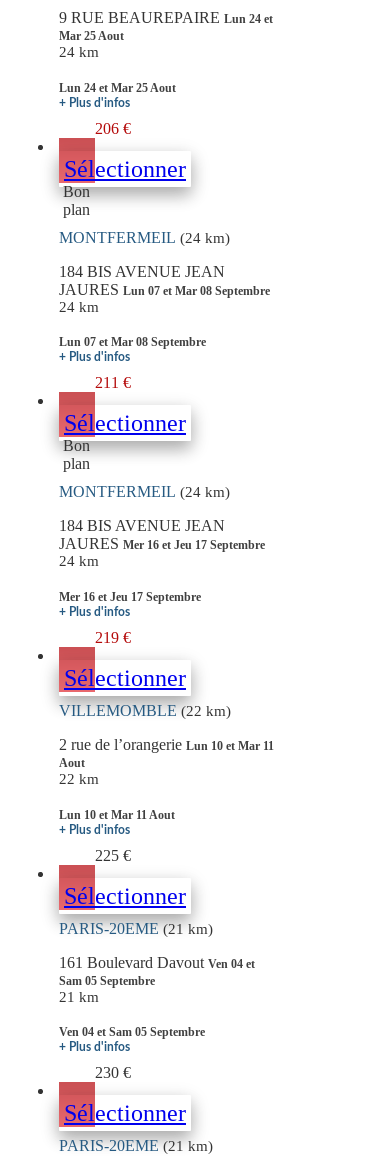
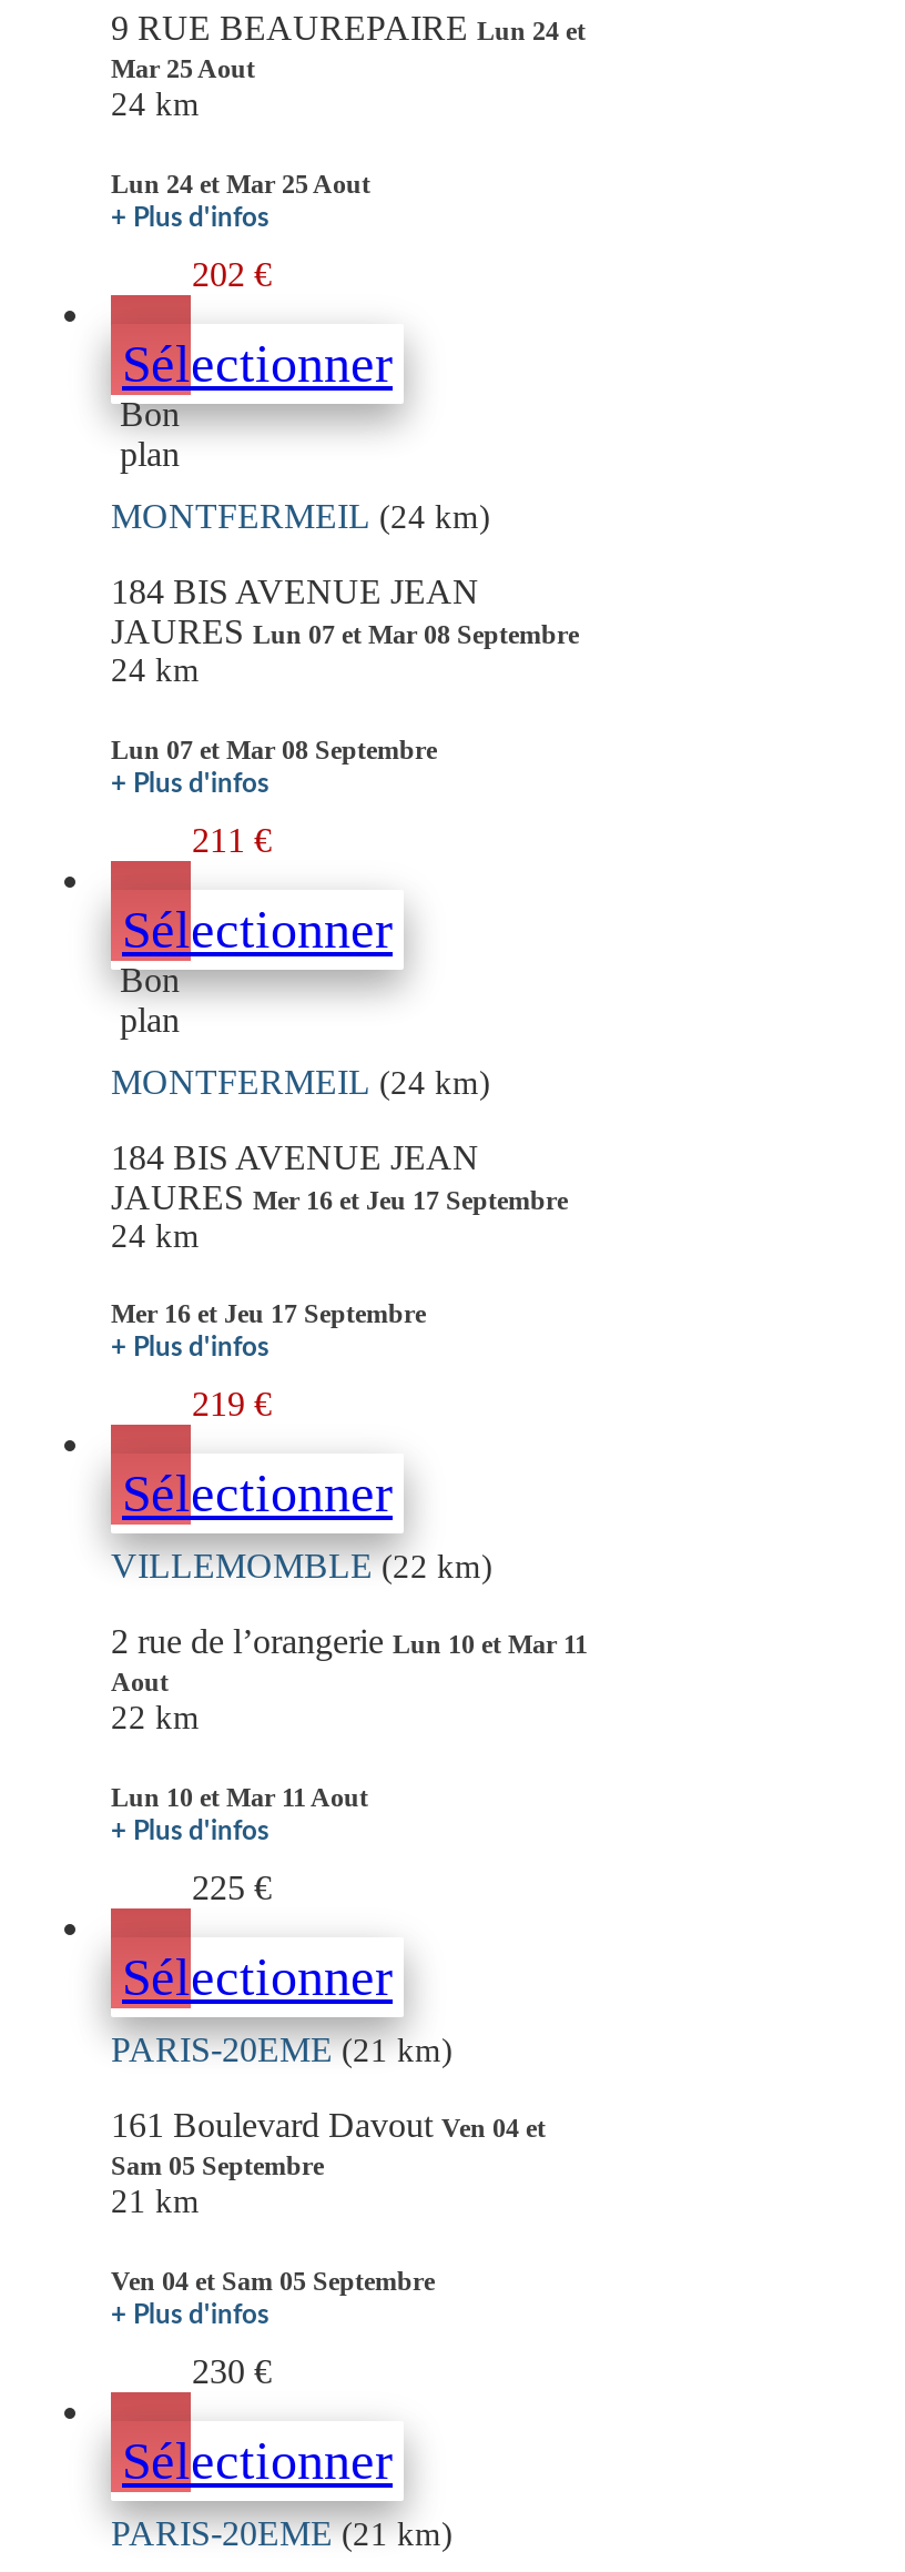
- 206 €
+ 202 €
